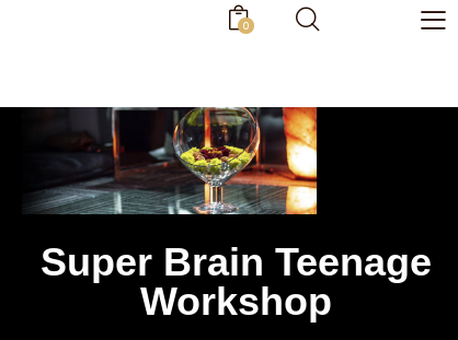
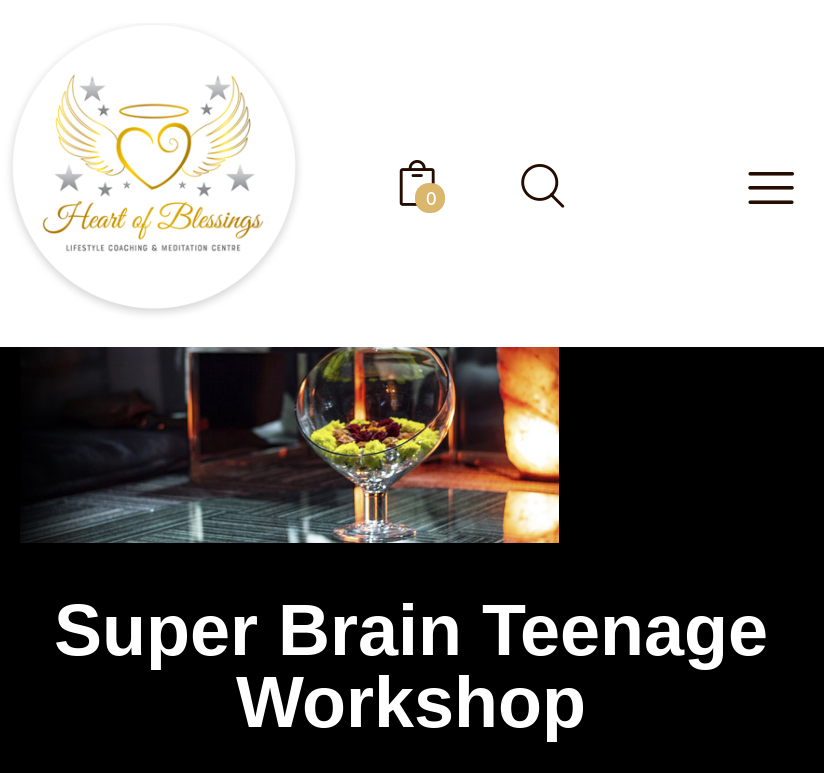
+ [image]
